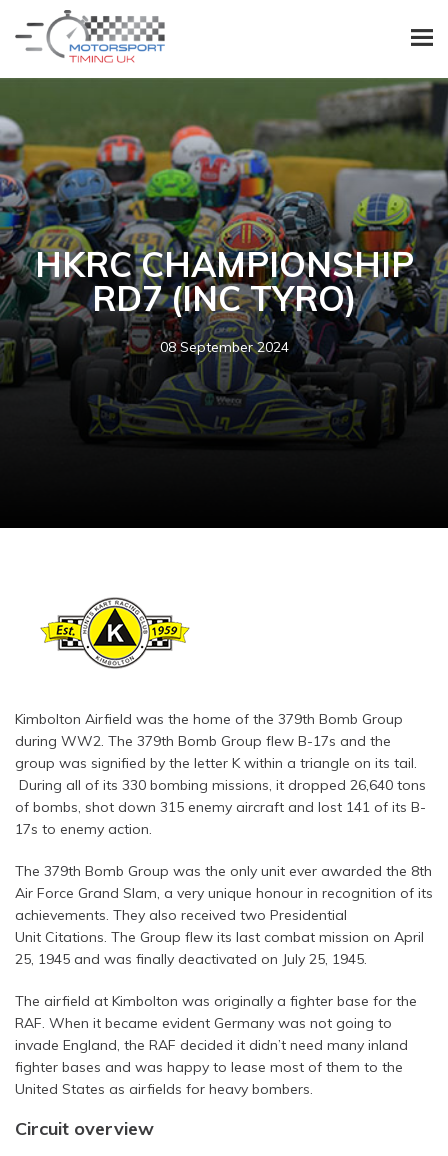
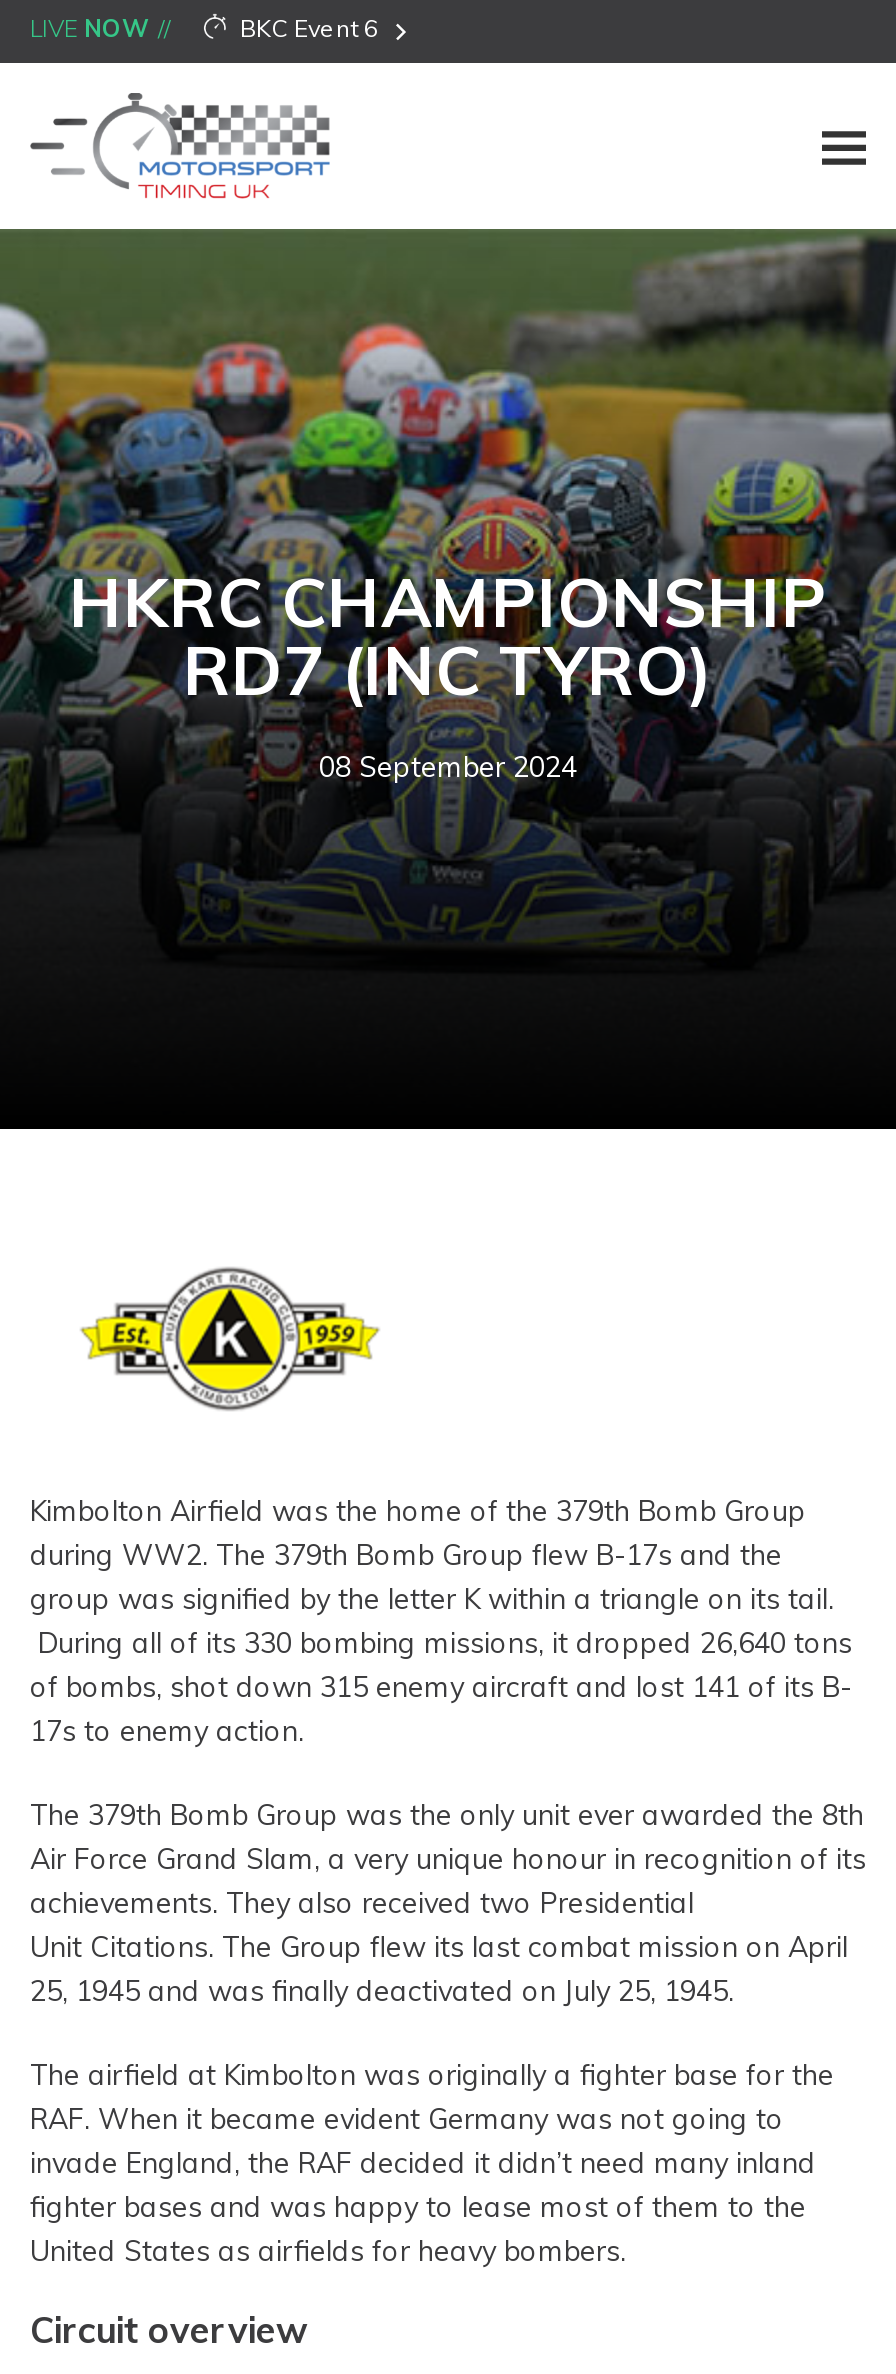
+ LIVE NOW
+ BKC Event 6
